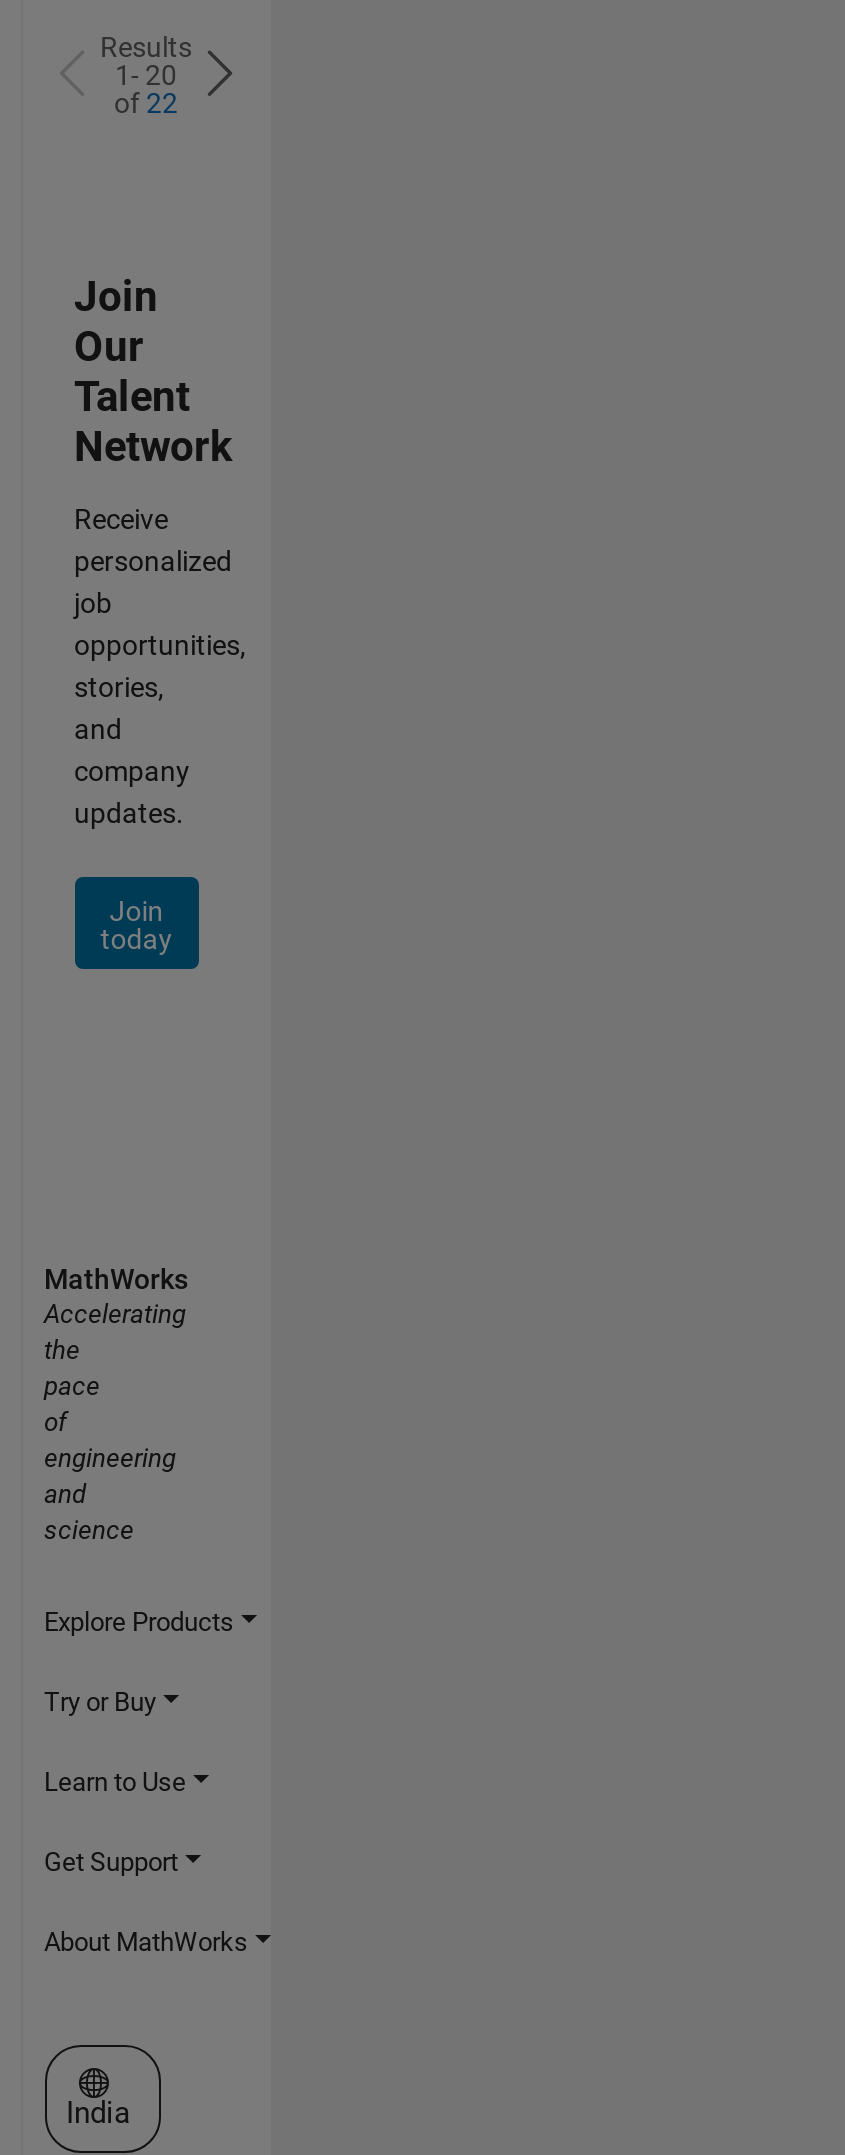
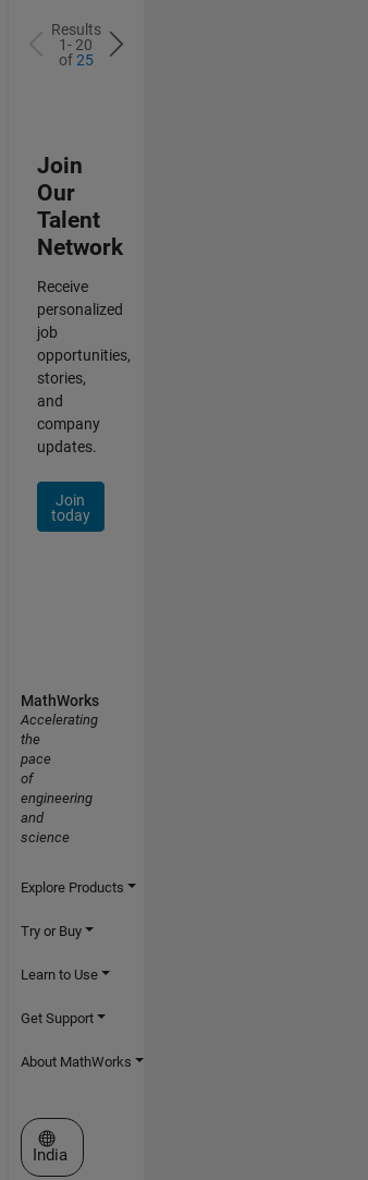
- of 22
+ of 25
